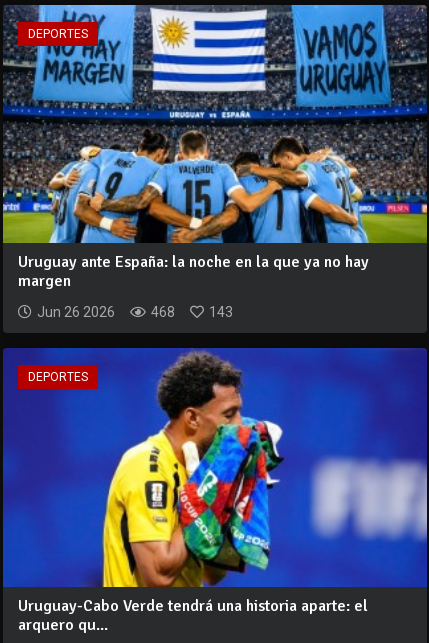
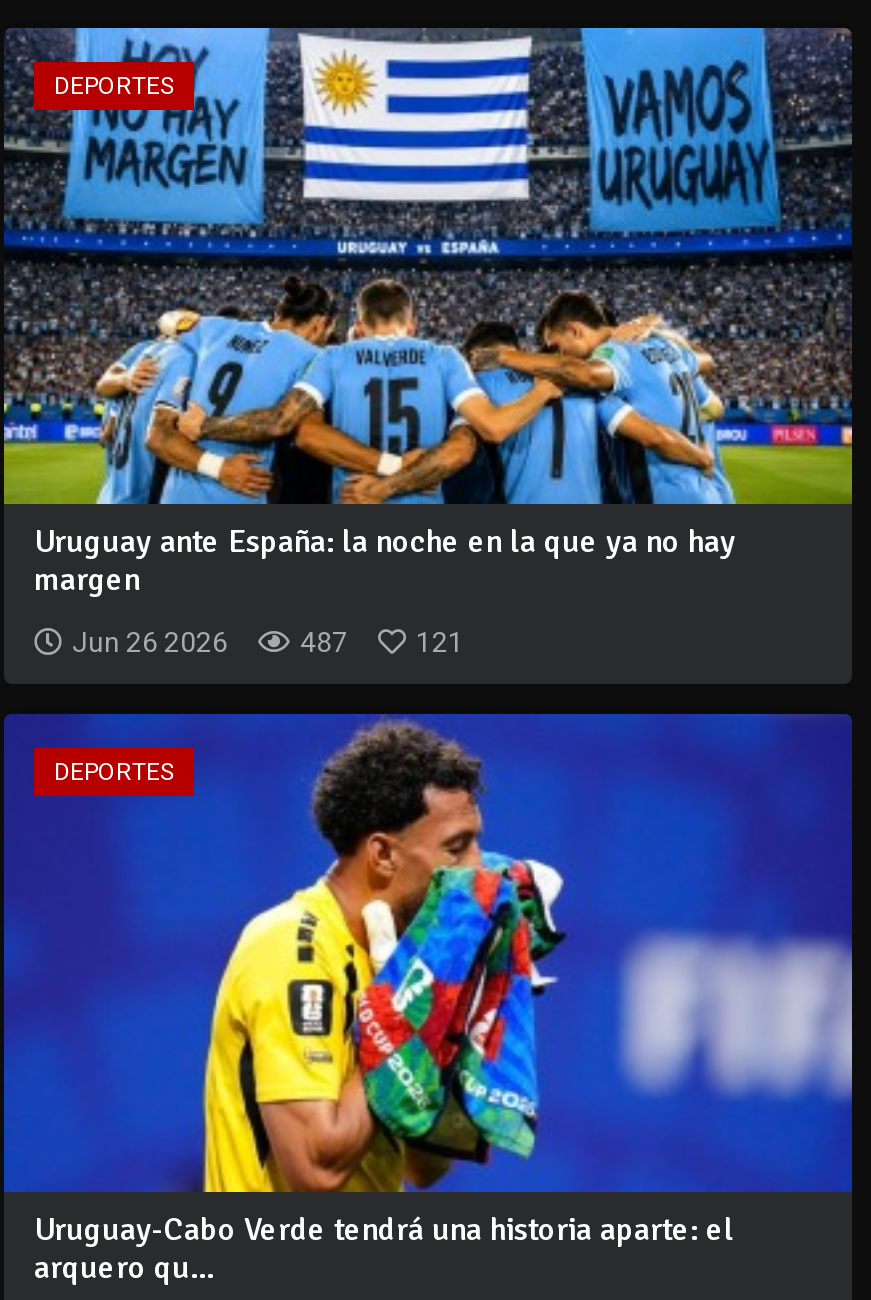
- 468
+ 487

- 143
+ 121
